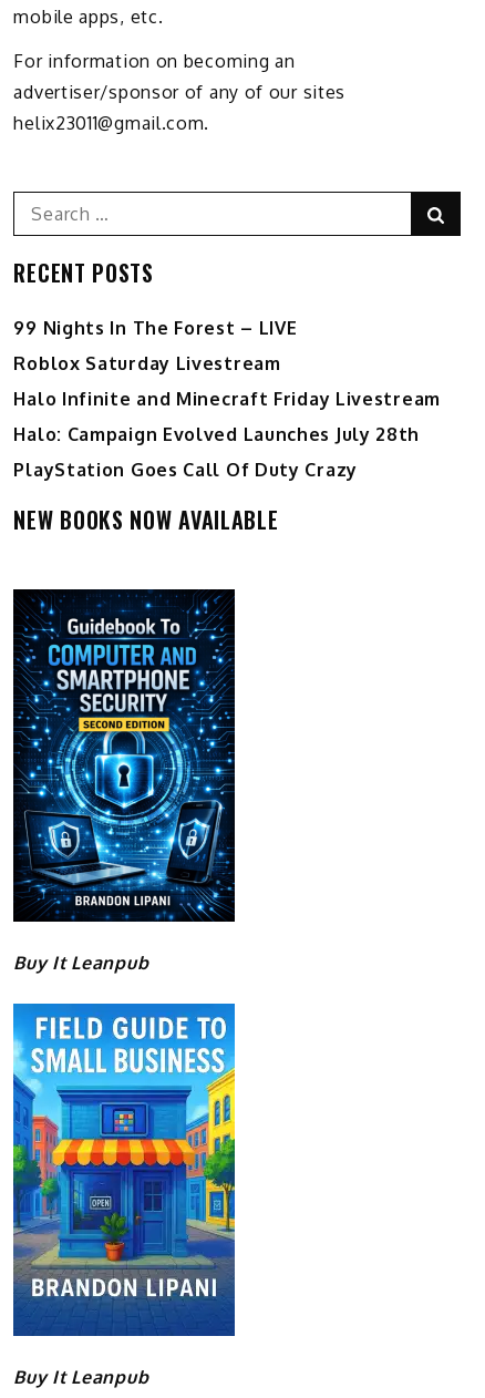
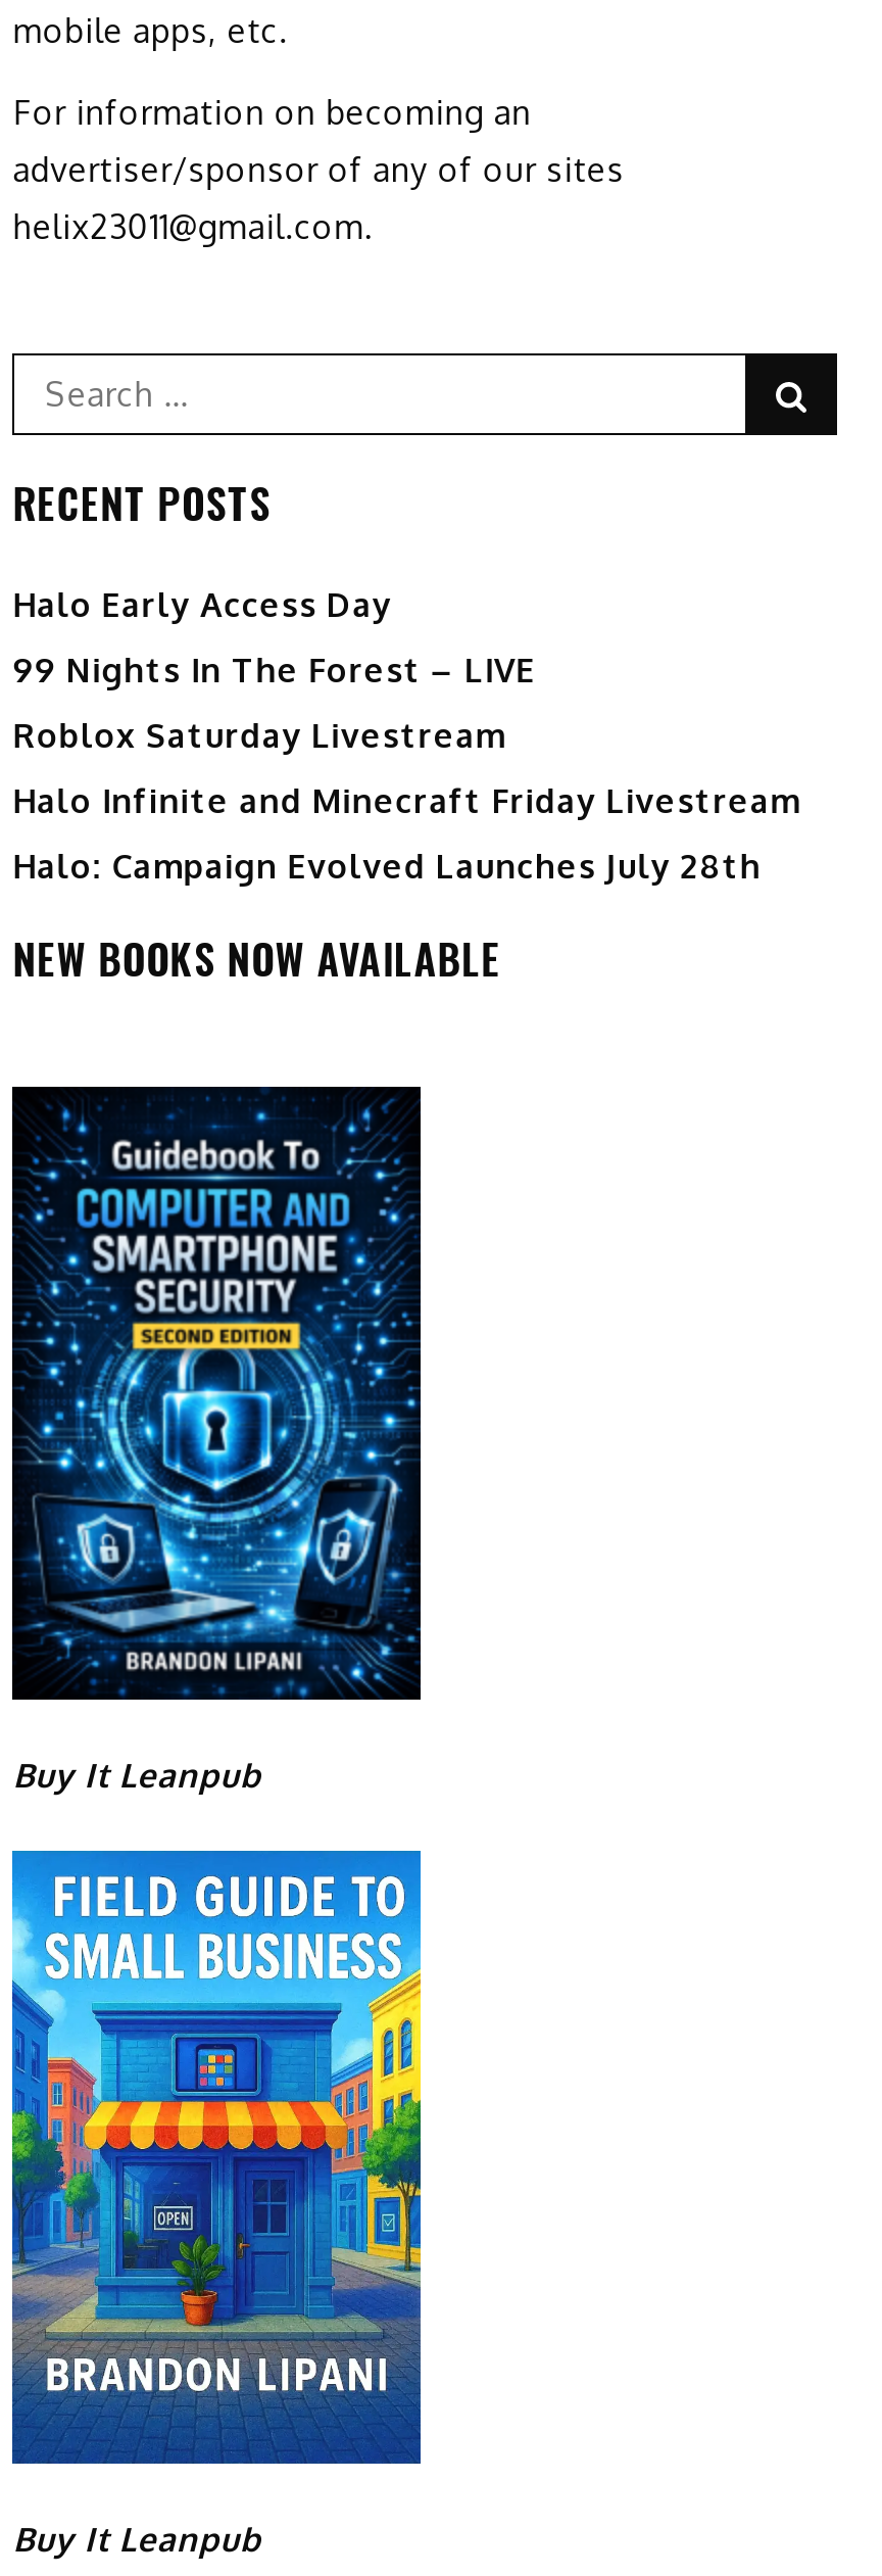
+ Halo Early Access Day

moved down: 99 Nights In The Forest – LIVE | Roblox Saturday Livestream | Halo Infinite and Minecraft Friday Livestream | Halo: Campaign Evolved Launches July 28th

- PlayStation Goes Call Of Duty Crazy
